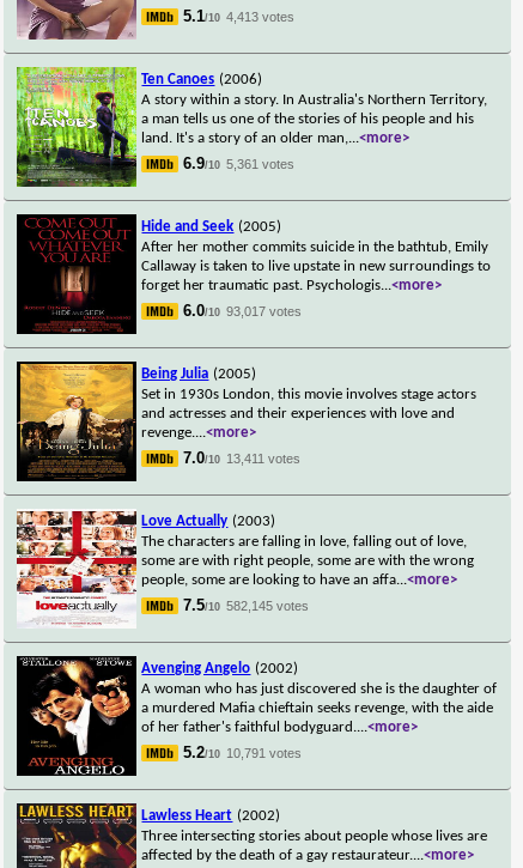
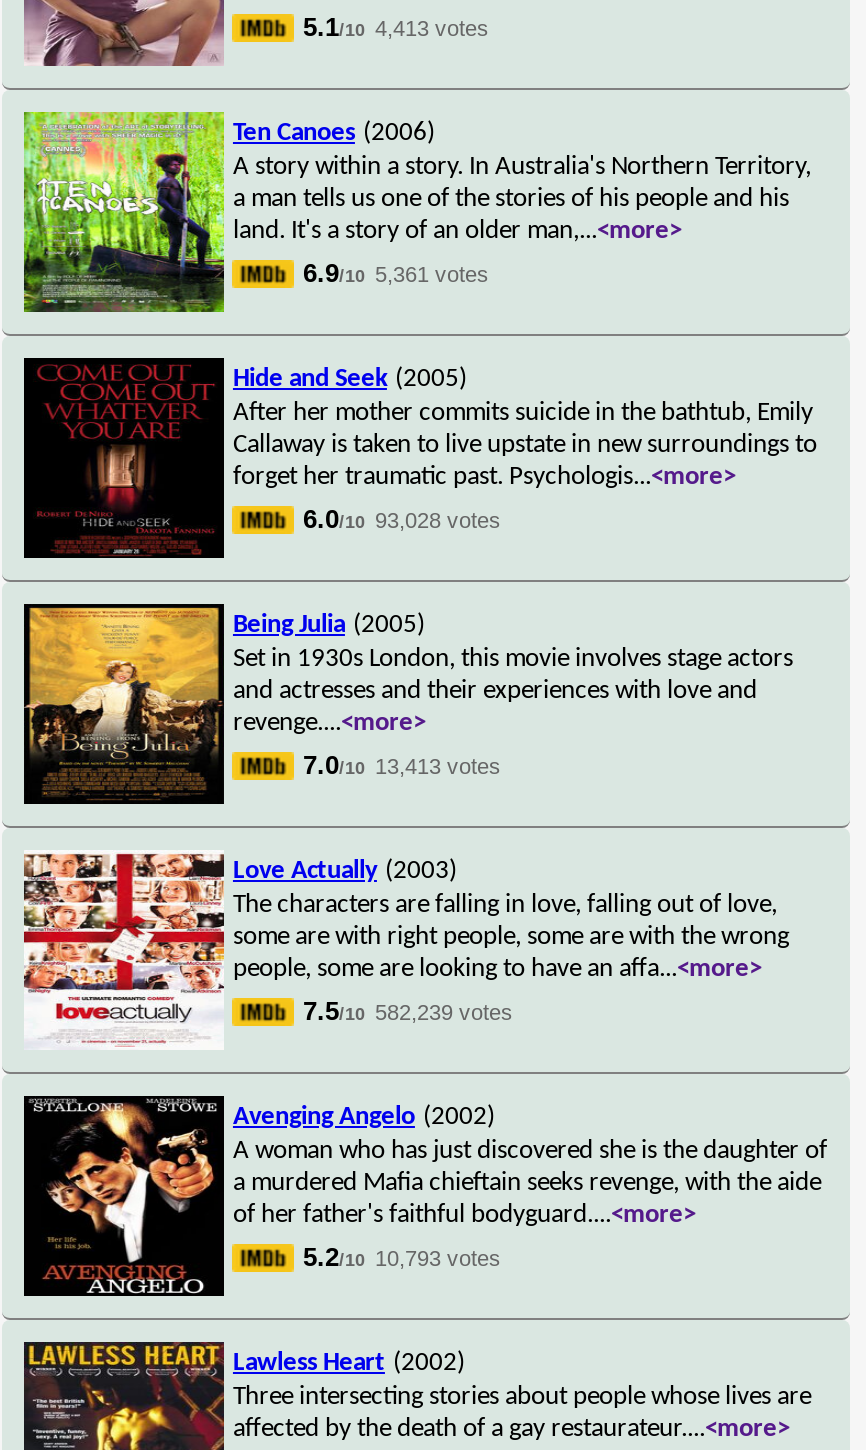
- 6.0/10 93,017 votes
+ 6.0/10 93,028 votes

- 7.0/10 13,411 votes
+ 7.0/10 13,413 votes

- 7.5/10 582,145 votes
+ 7.5/10 582,239 votes

- 5.2/10 10,791 votes
+ 5.2/10 10,793 votes
